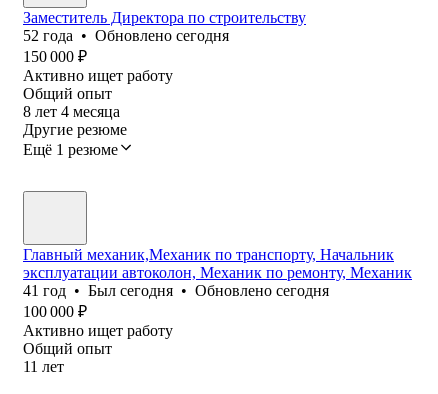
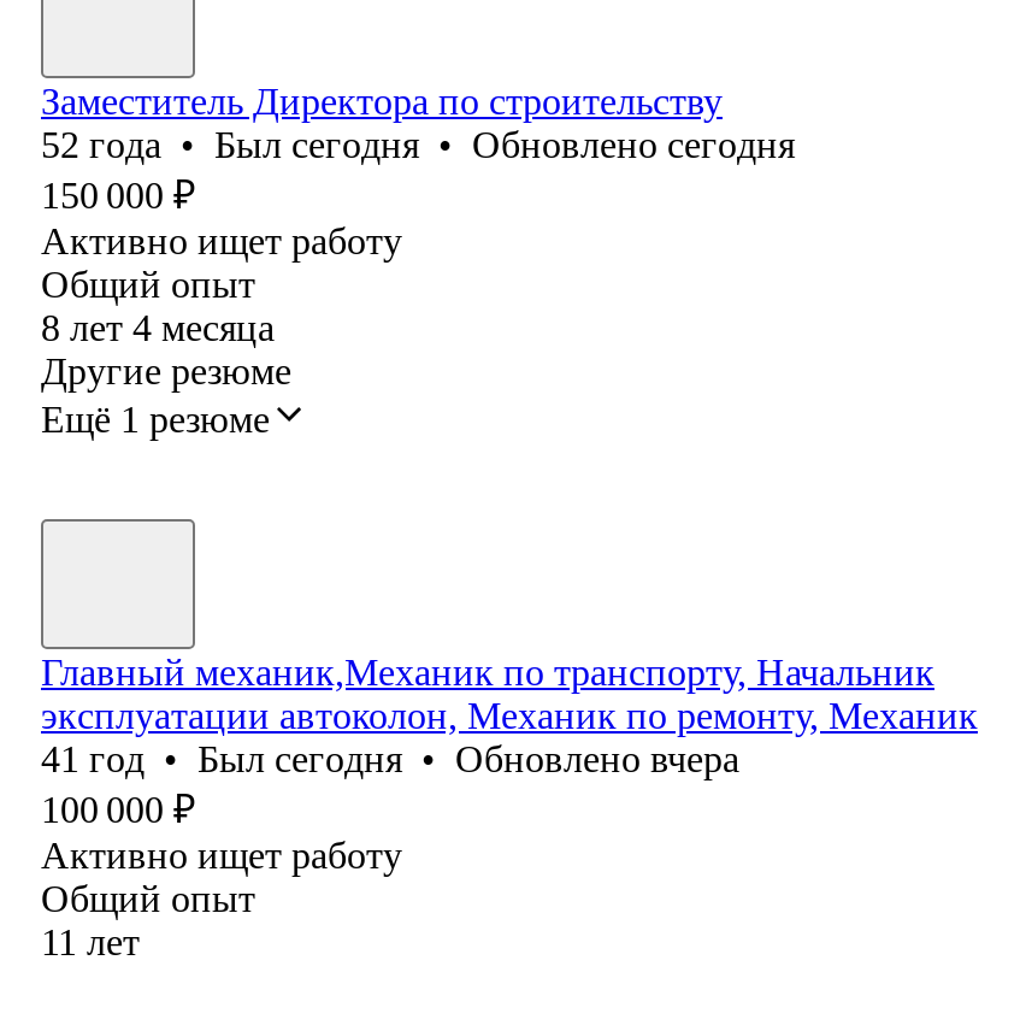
- 52 года • Обновлено сегодня
+ 52 года • Был сегодня • Обновлено сегодня

- 41 год • Был сегодня • Обновлено сегодня
+ 41 год • Был сегодня • Обновлено вчера
